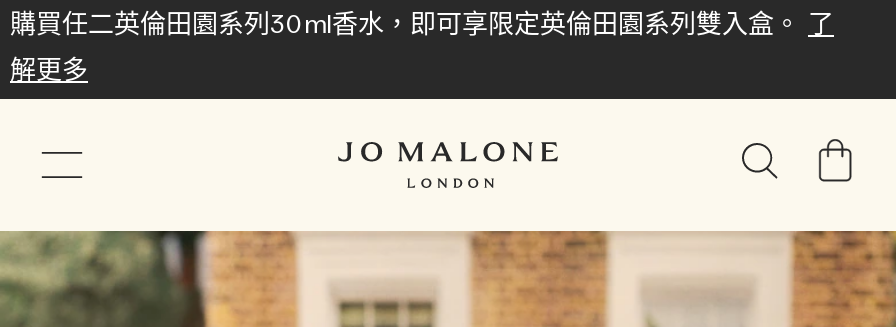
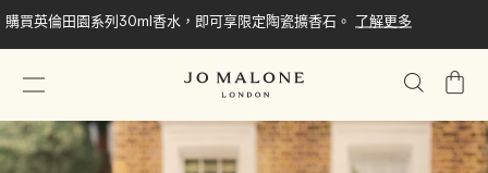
- 購買任二英倫田園系列30ml香水，即可享限定英倫田園系列雙入盒。 了
- 解更多
+ 購買英倫田園系列30ml香水，即可享限定陶瓷擴香石。 了解更多
